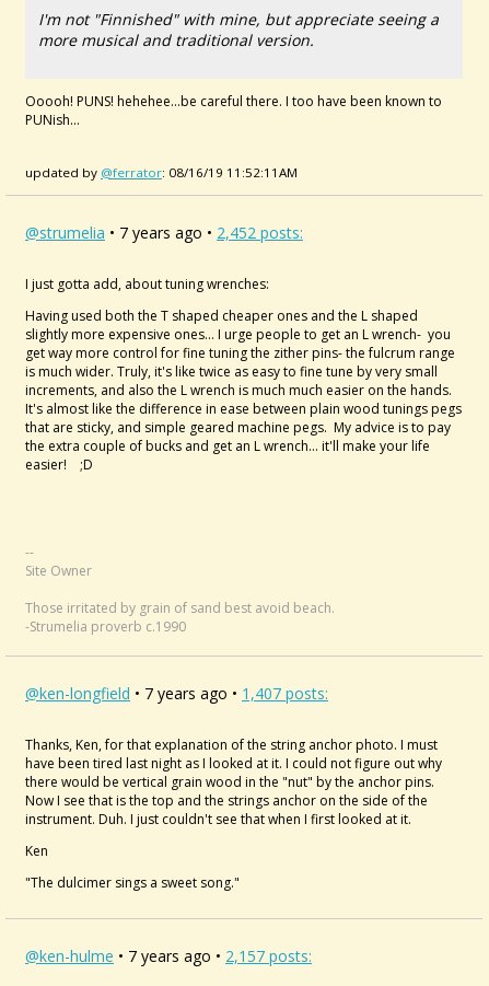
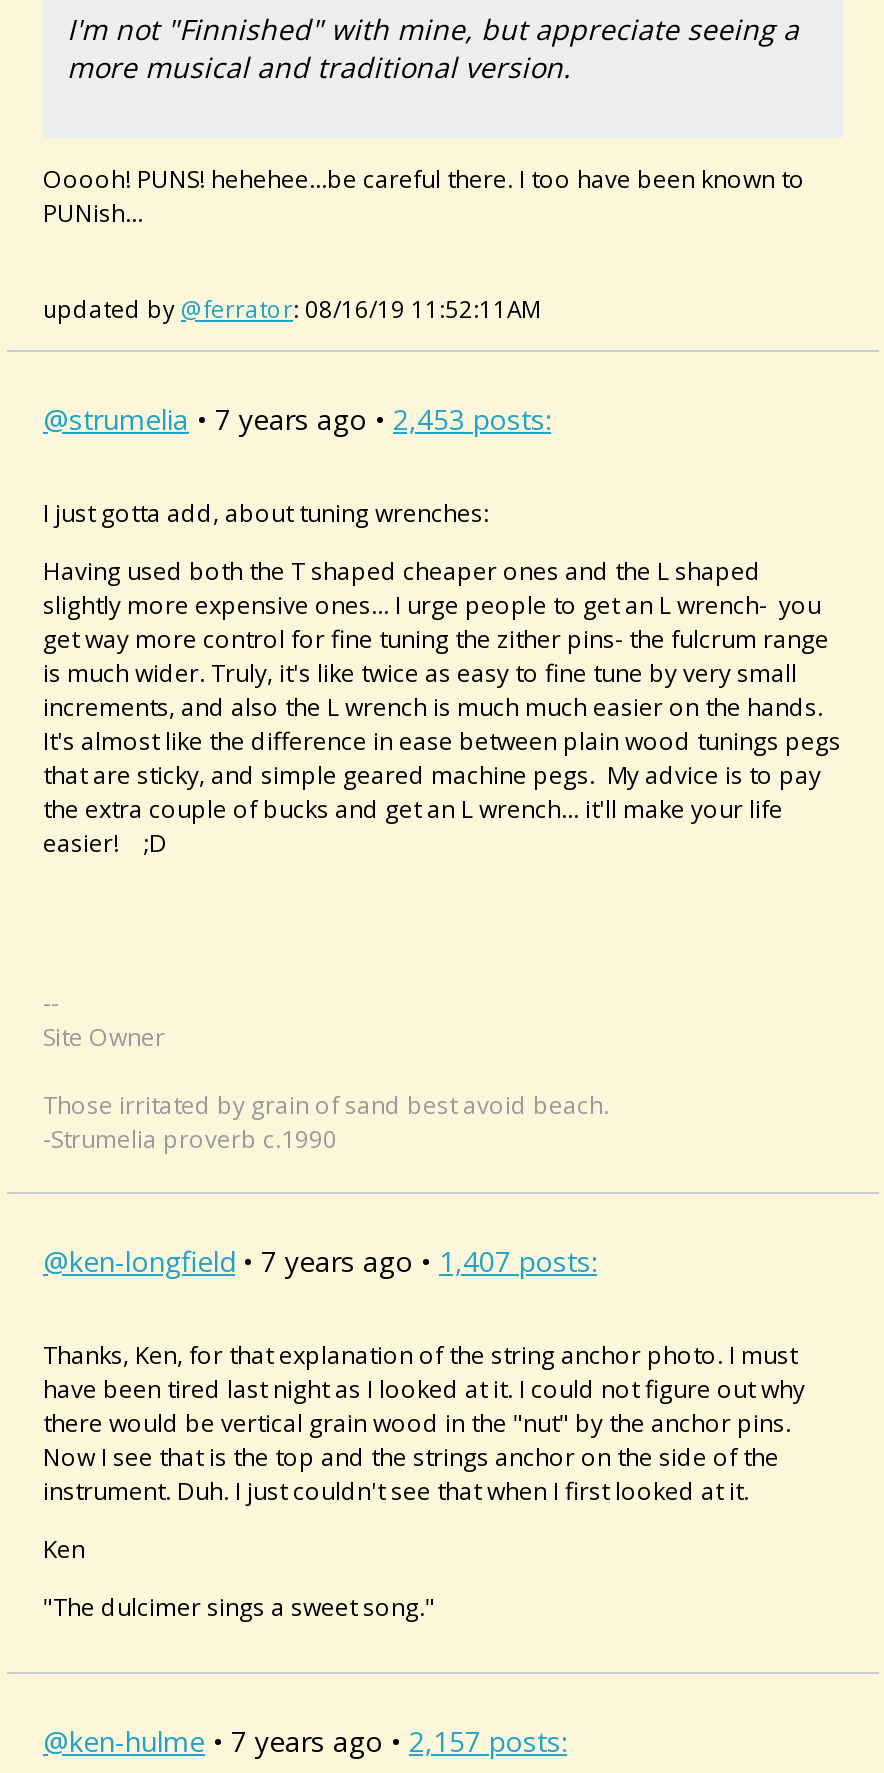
- @strumelia • 7 years ago • 2,452 posts:
+ @strumelia • 7 years ago • 2,453 posts:
